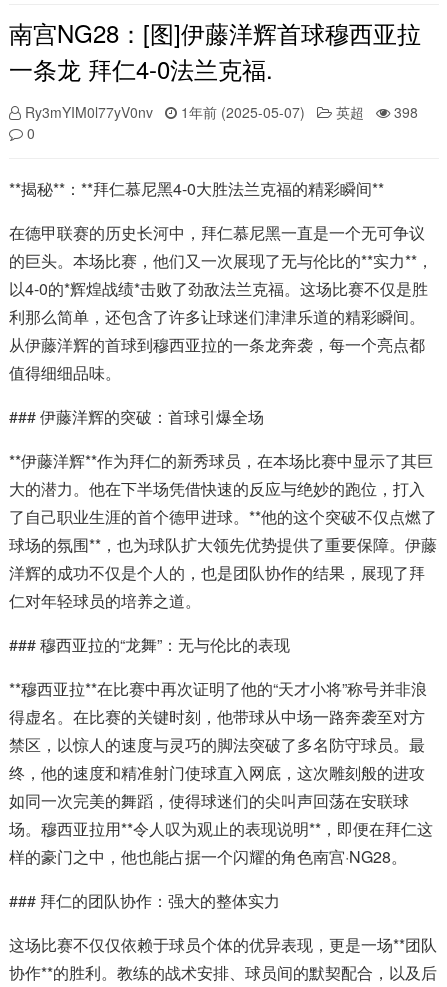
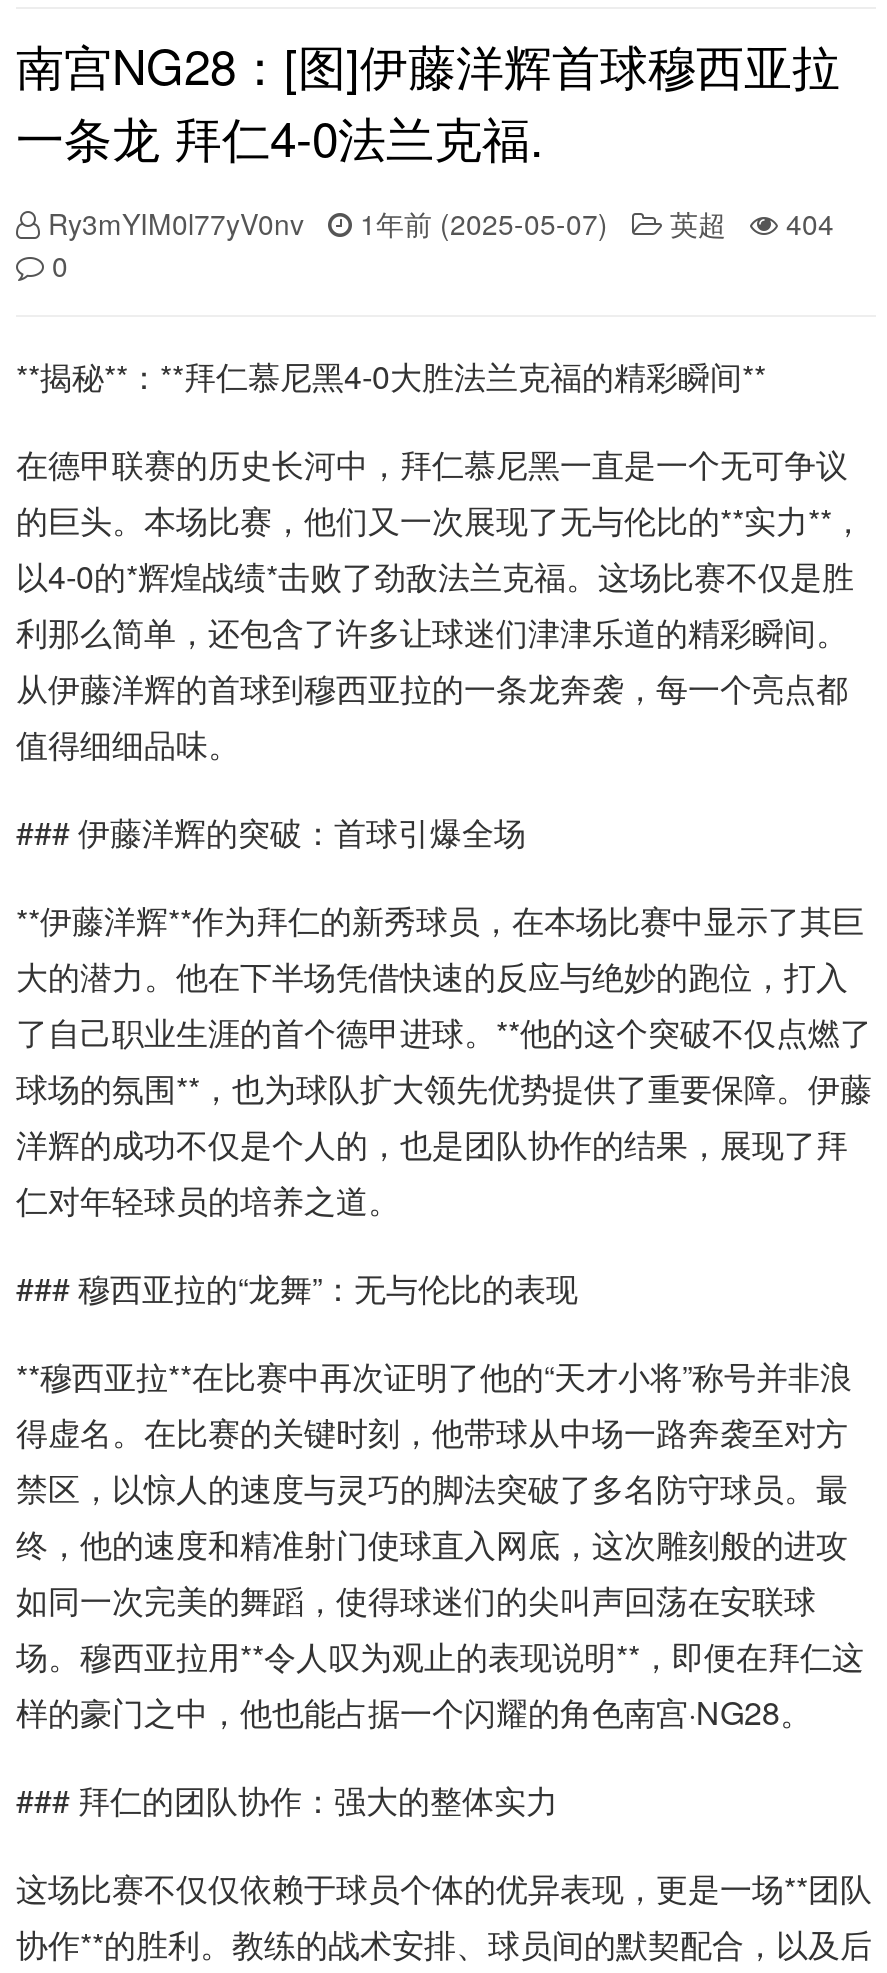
- Ry3mYIM0l77yV0nv 1年前 (2025-05-07) 英超 398
+ Ry3mYIM0l77yV0nv 1年前 (2025-05-07) 英超 404
